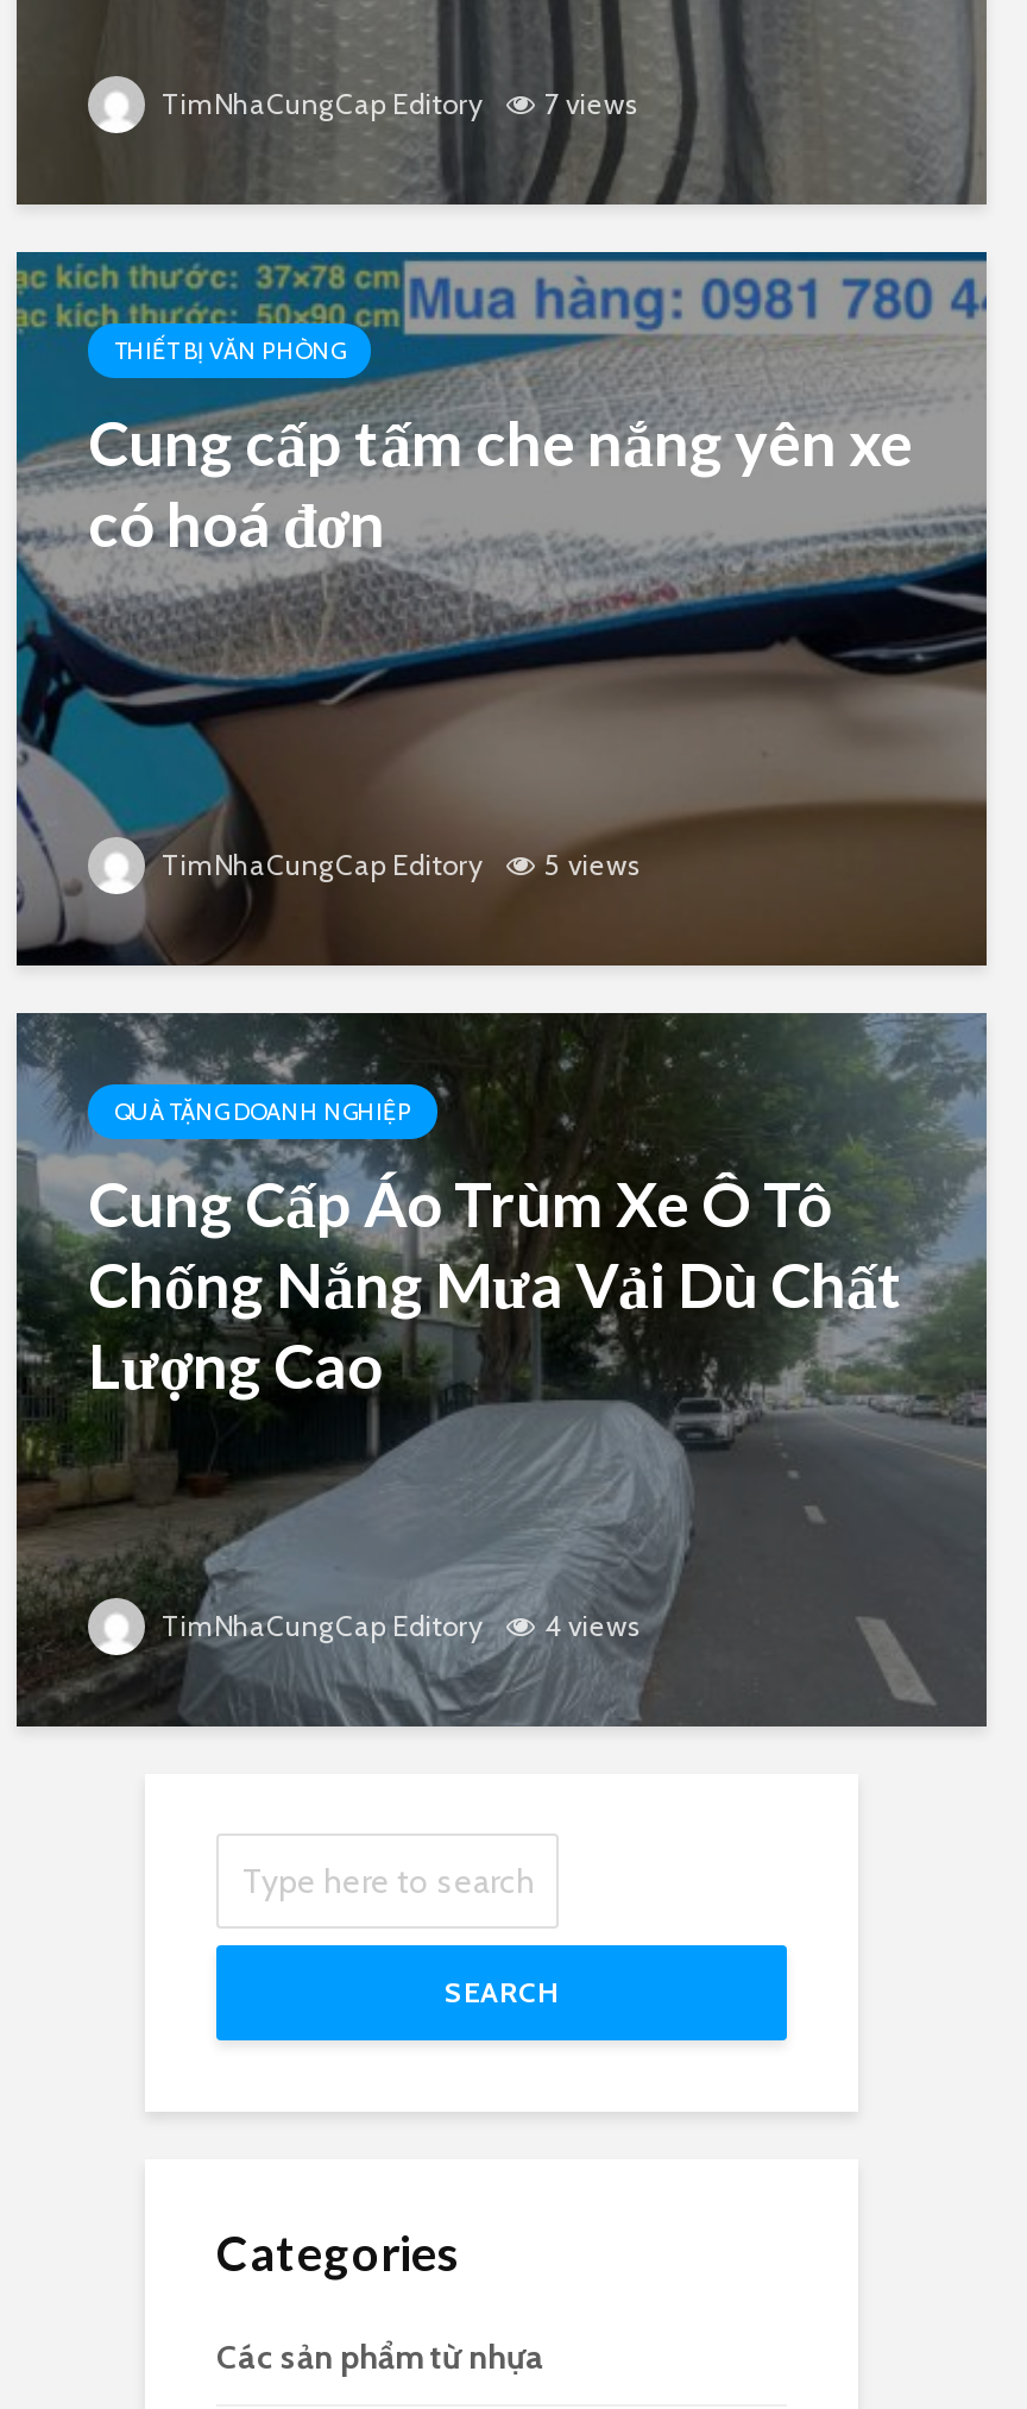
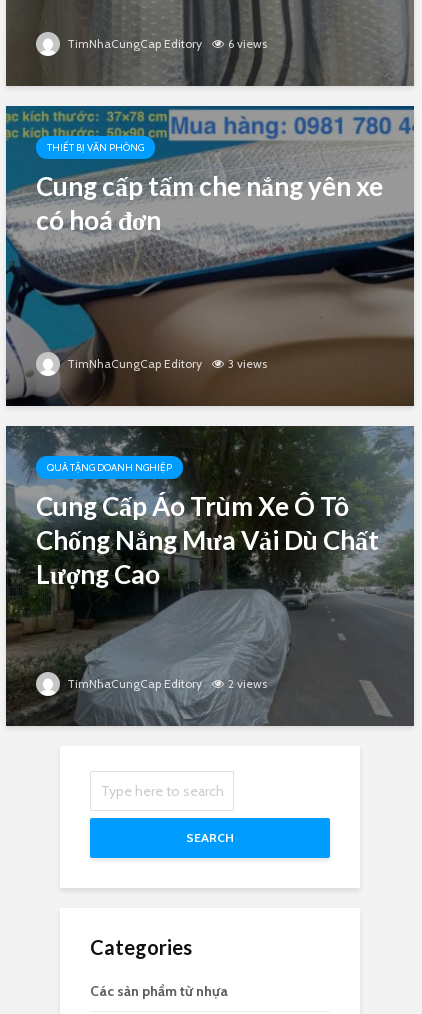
- TimNhaCungCap Editory 7 views
+ TimNhaCungCap Editory 6 views

- TimNhaCungCap Editory 5 views
+ TimNhaCungCap Editory 3 views

- TimNhaCungCap Editory 4 views
+ TimNhaCungCap Editory 2 views
